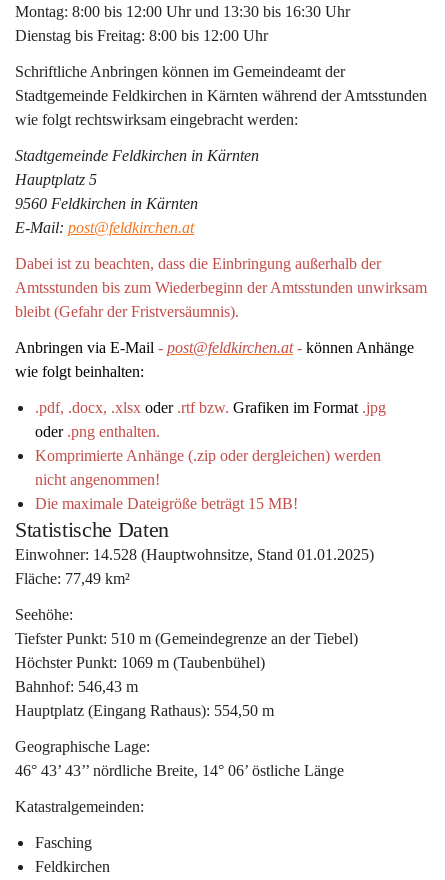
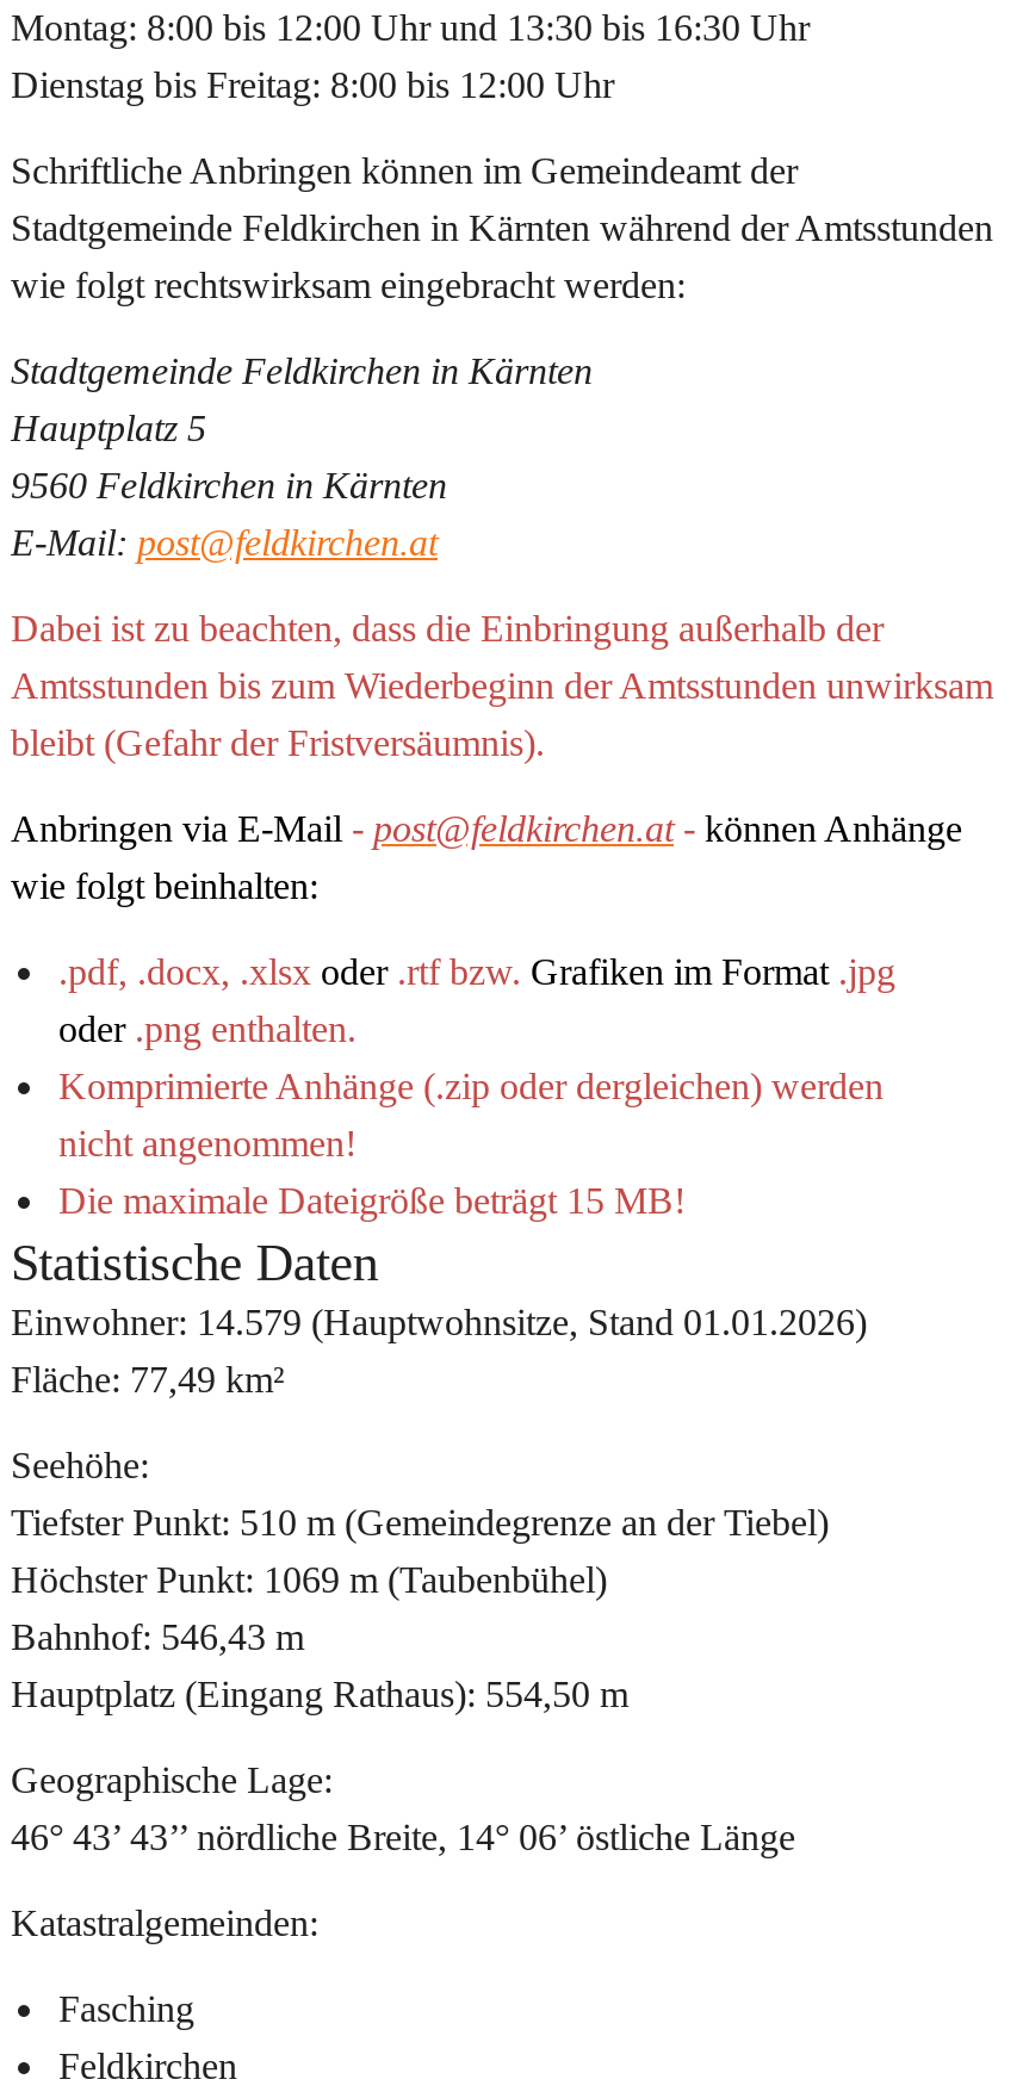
- Einwohner: 14.528 (Hauptwohnsitze, Stand 01.01.2025)
+ Einwohner: 14.579 (Hauptwohnsitze, Stand 01.01.2026)
